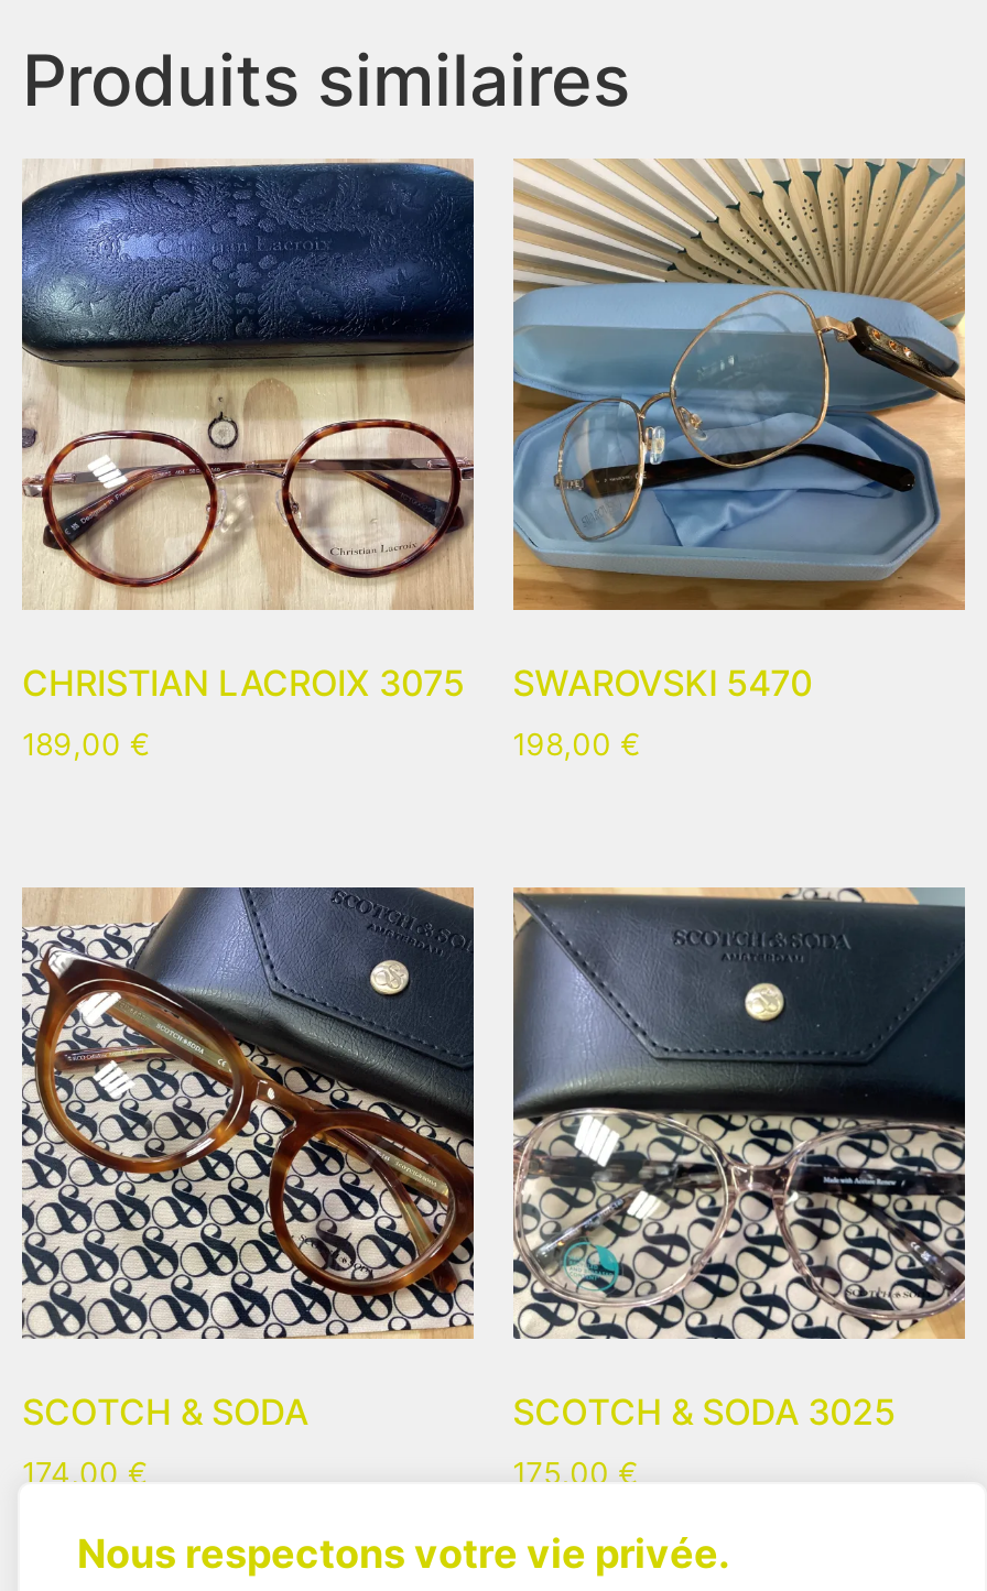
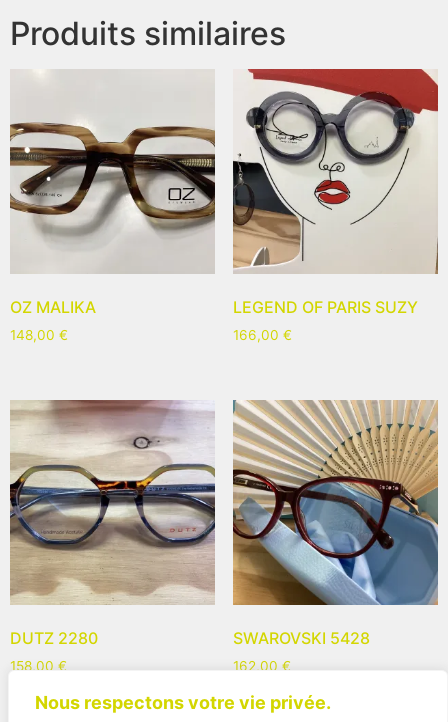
- [image]
- CHRISTIAN LACROIX 3075
+ [image]
+ OZ MALIKA

- [image]
- SWAROVSKI 5470
+ [image]
+ LEGEND OF PARIS SUZY

- 189,00 €
+ 148,00 €

- 198,00 €
+ 166,00 €

- [image]
- SCOTCH & SODA
+ [image]
+ DUTZ 2280

- [image]
- SCOTCH & SODA 3025
+ [image]
+ SWAROVSKI 5428

- 174,00 €
+ 158,00 €

- 175,00 €
+ 162,00 €
